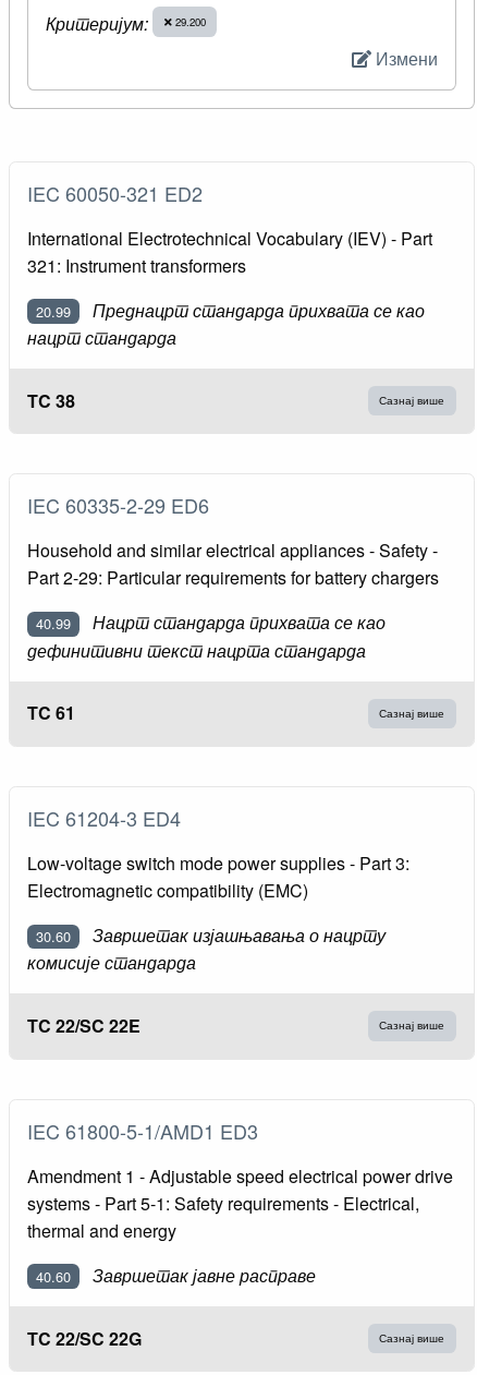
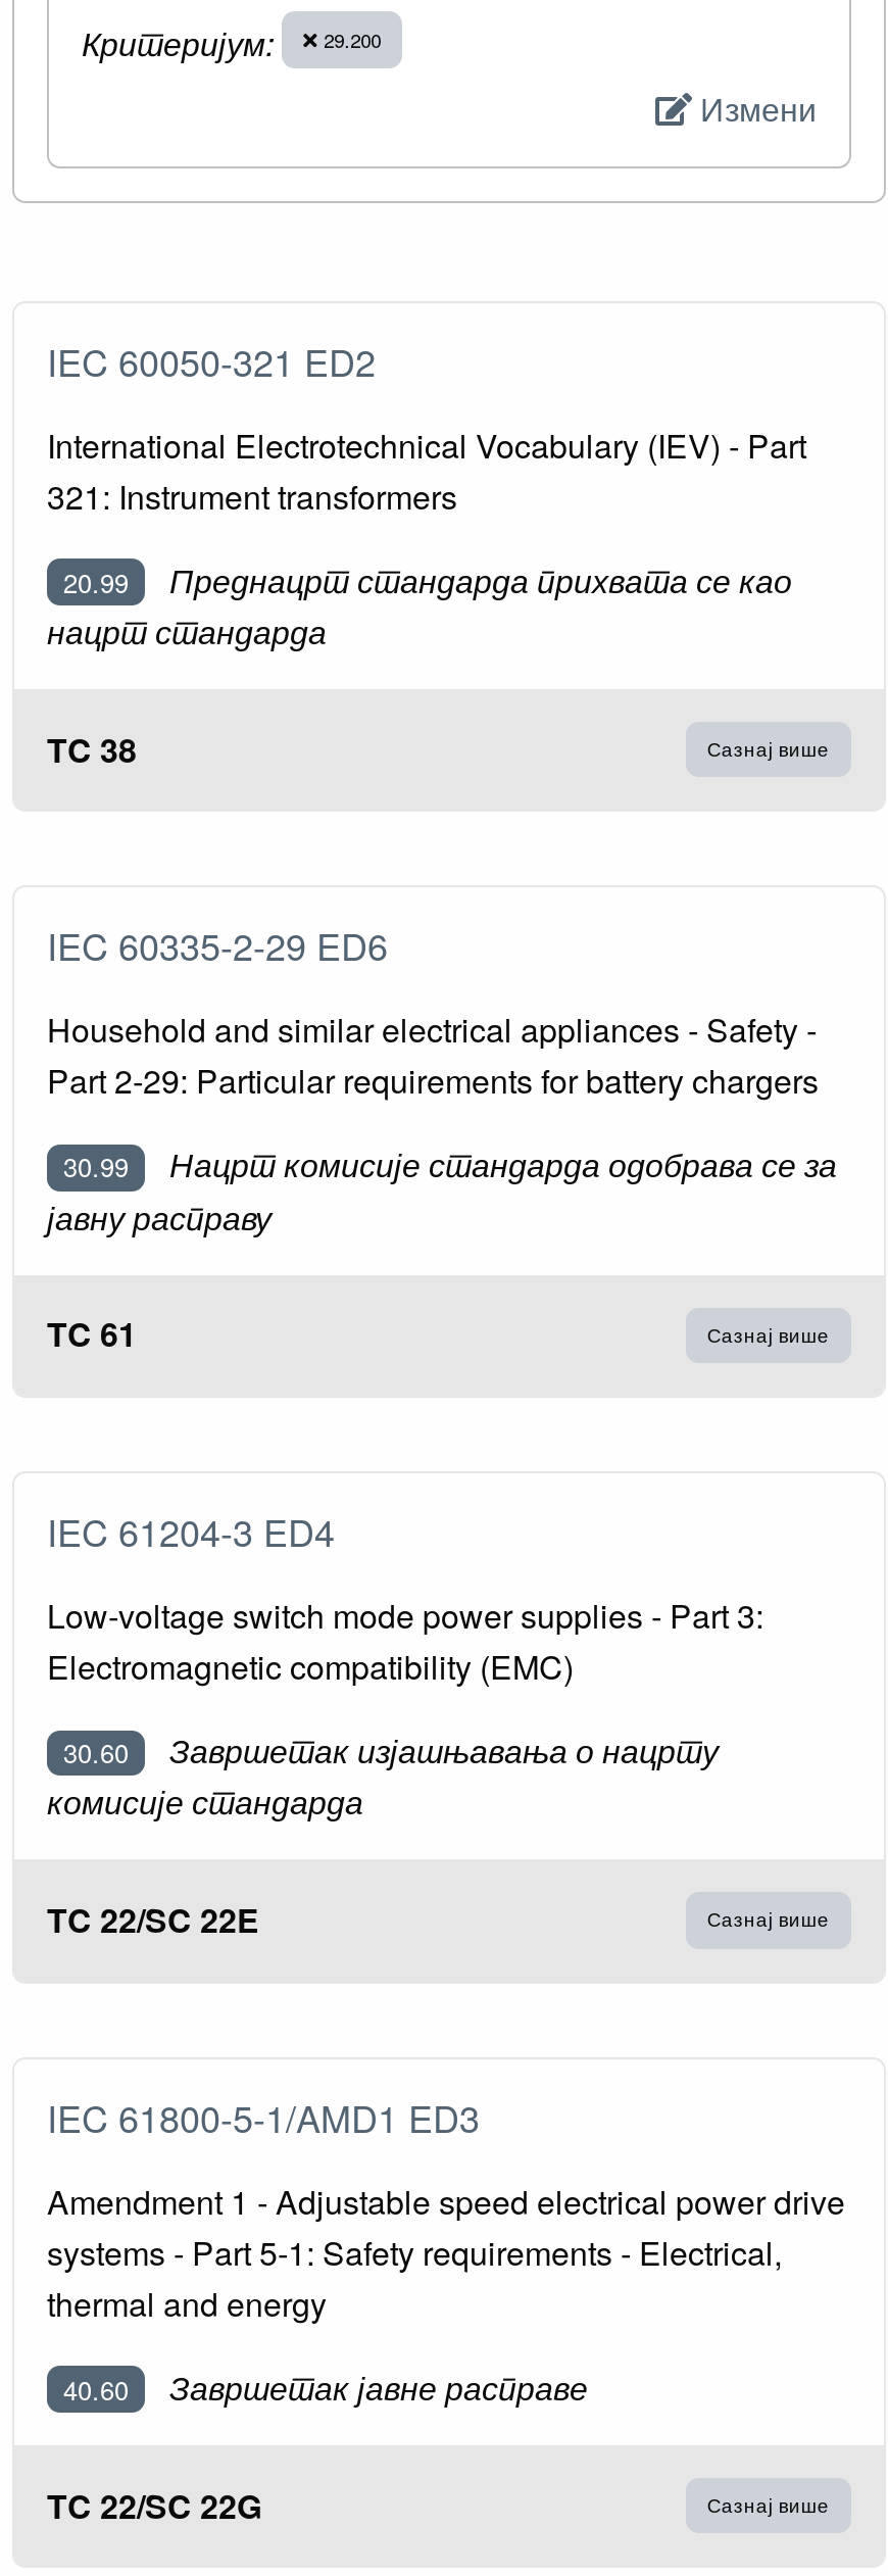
- 40.99
- Нацрт стандарда прихвата се као
- дефинитивни текст нацрта стандарда
+ 30.99
+ Нацрт комисије стандарда одобрава се за
+ јавну расправу
